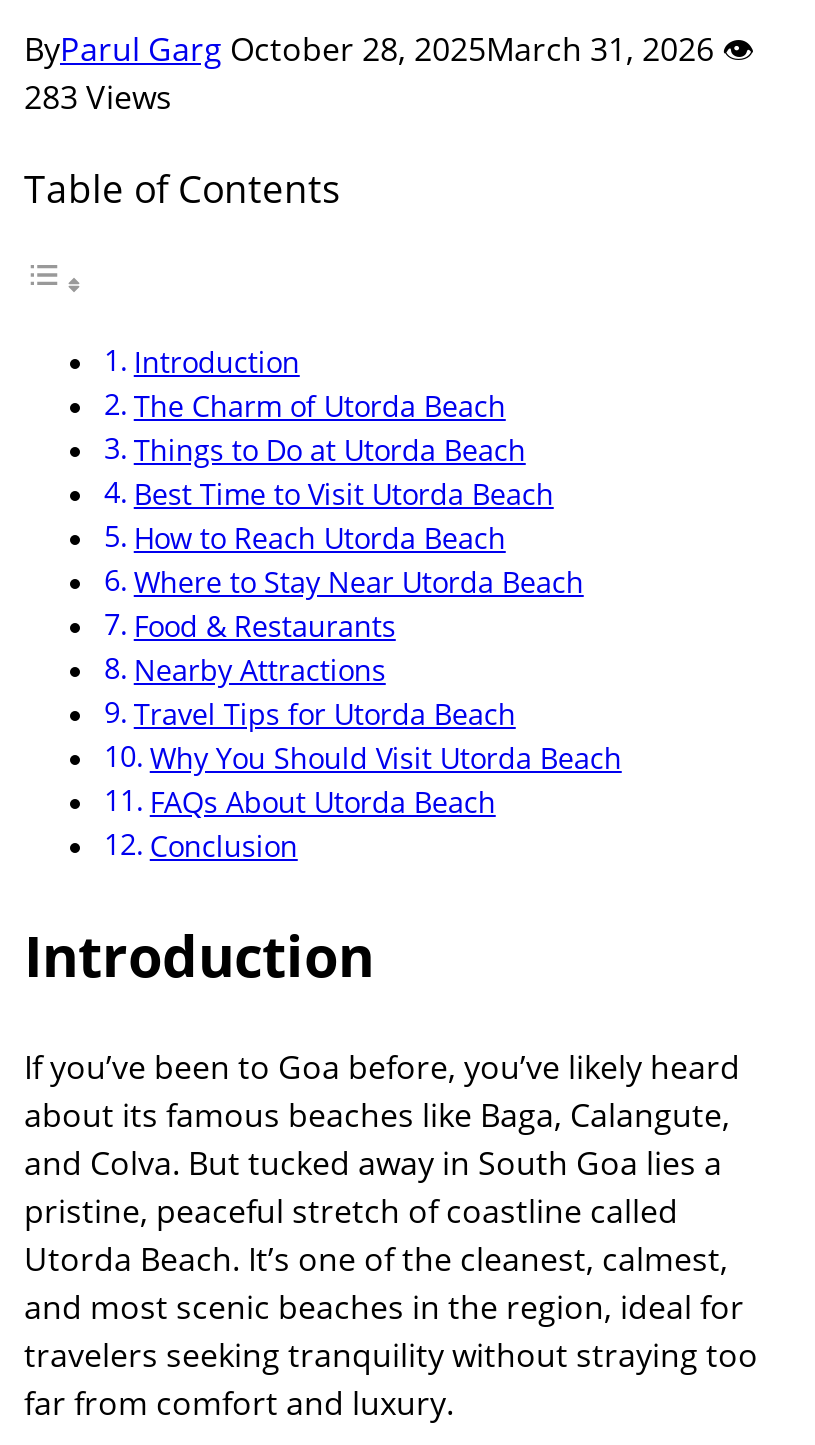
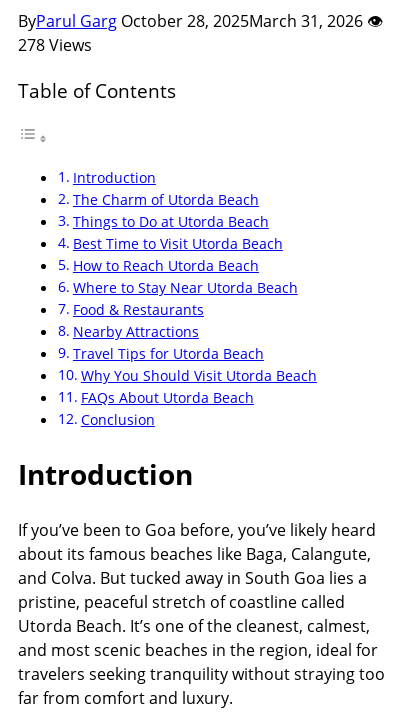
- 283 Views
+ 278 Views
